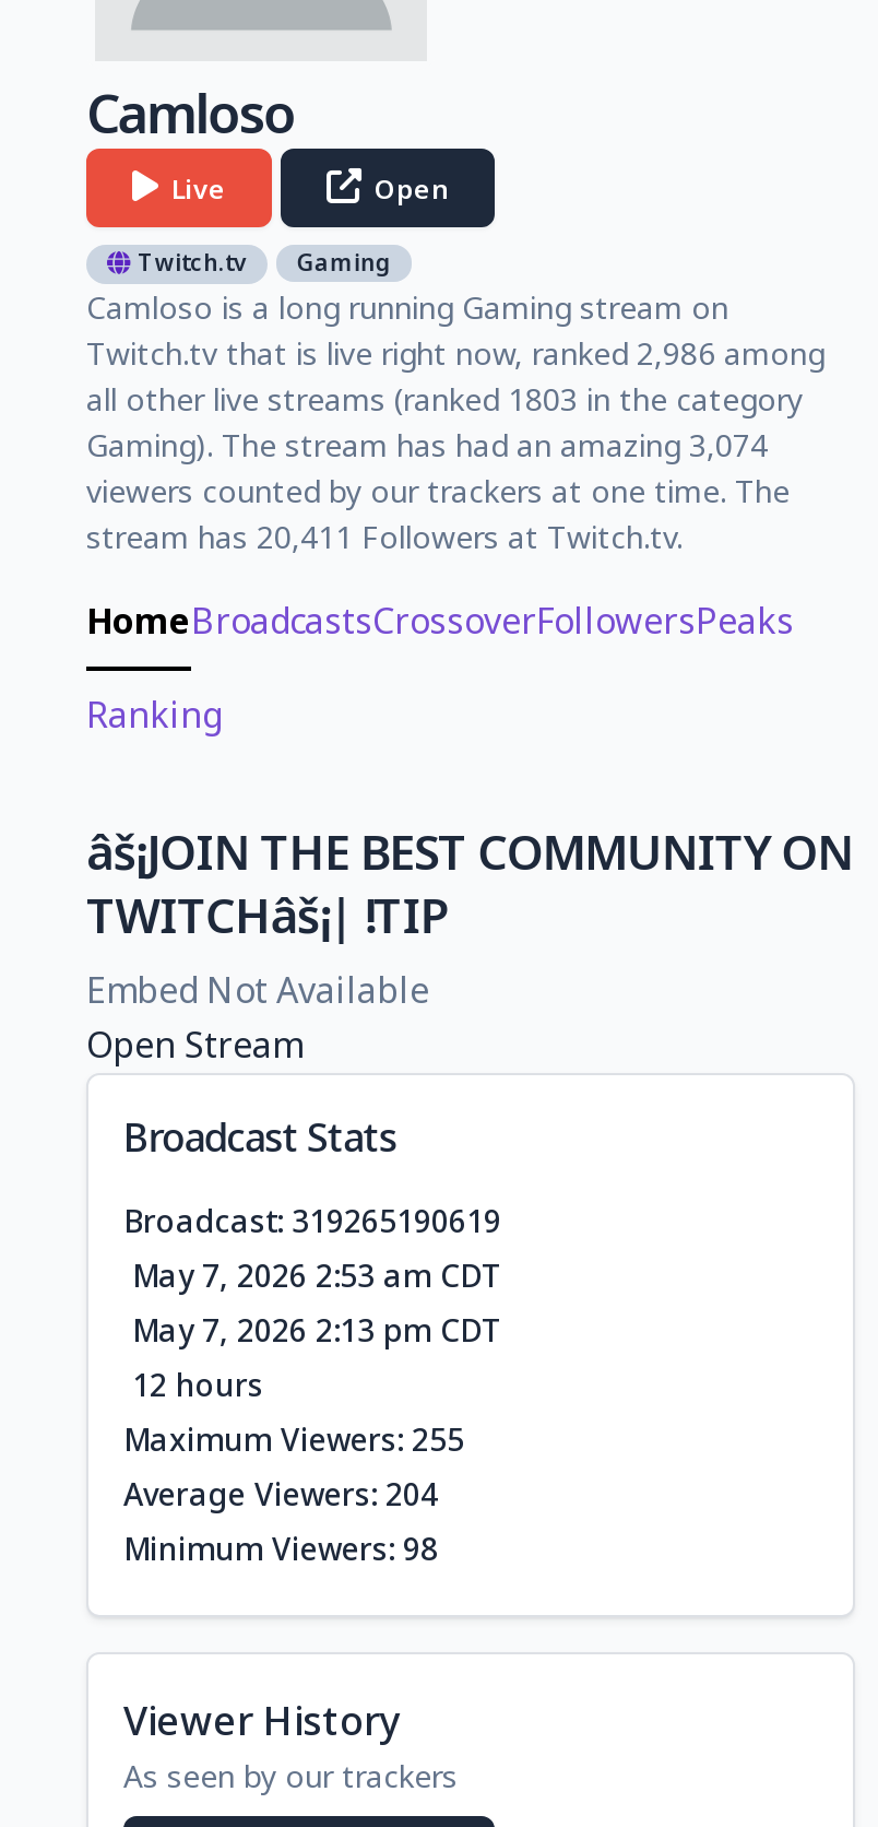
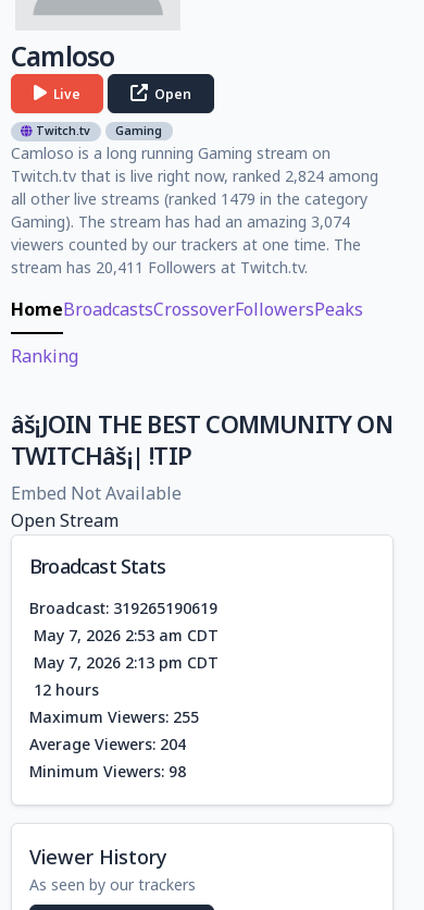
- Twitch.tv that is live right now, ranked 2,986 among
+ Twitch.tv that is live right now, ranked 2,824 among

- all other live streams (ranked 1803 in the category
+ all other live streams (ranked 1479 in the category
